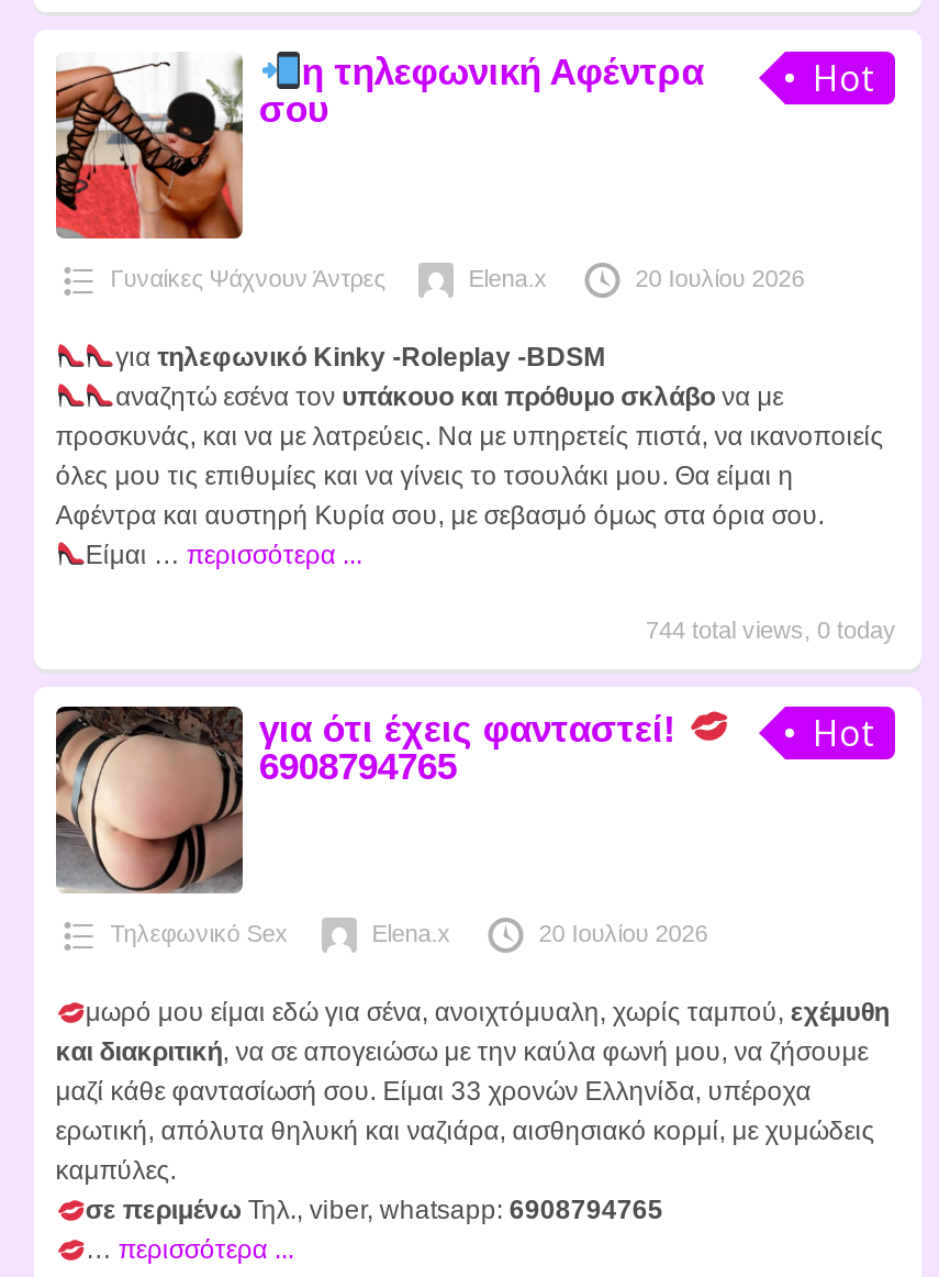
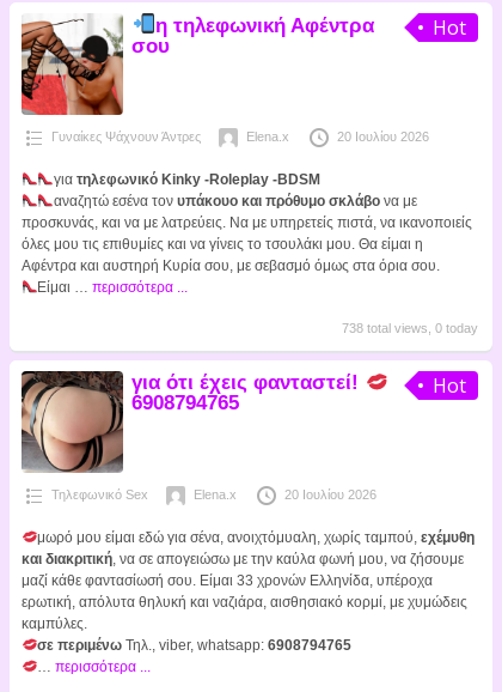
- 744 total views, 0 today
+ 738 total views, 0 today
